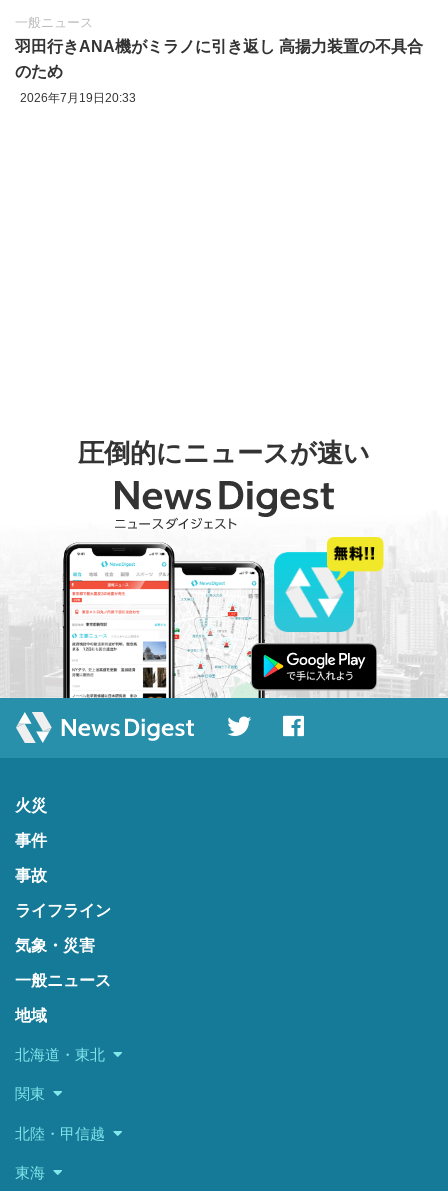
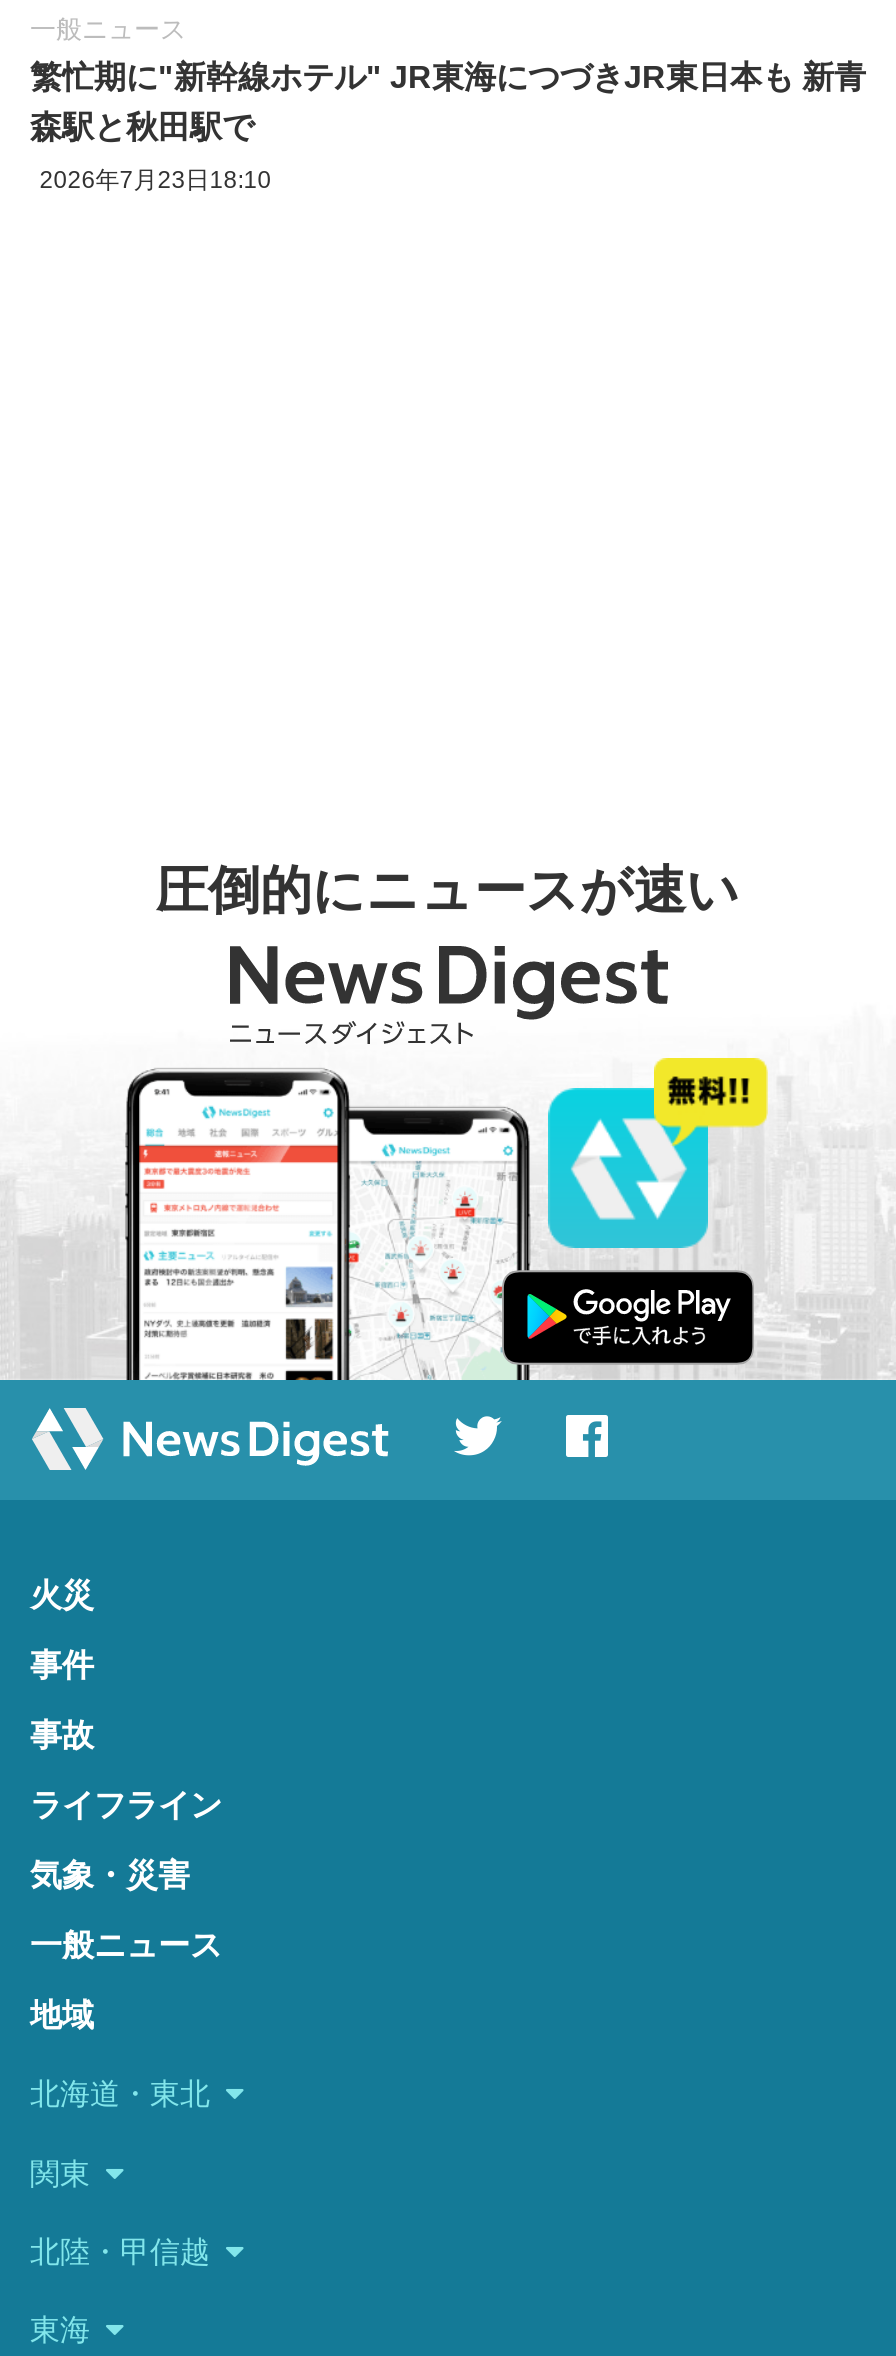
- 羽田行きANA機がミラノに引き返し 高揚力装置の不具合
+ 繁忙期に"新幹線ホテル" JR東海につづきJR東日本も 新青

- のため
+ 森駅と秋田駅で

- 2026年7月19日20:33
+ 2026年7月23日18:10
